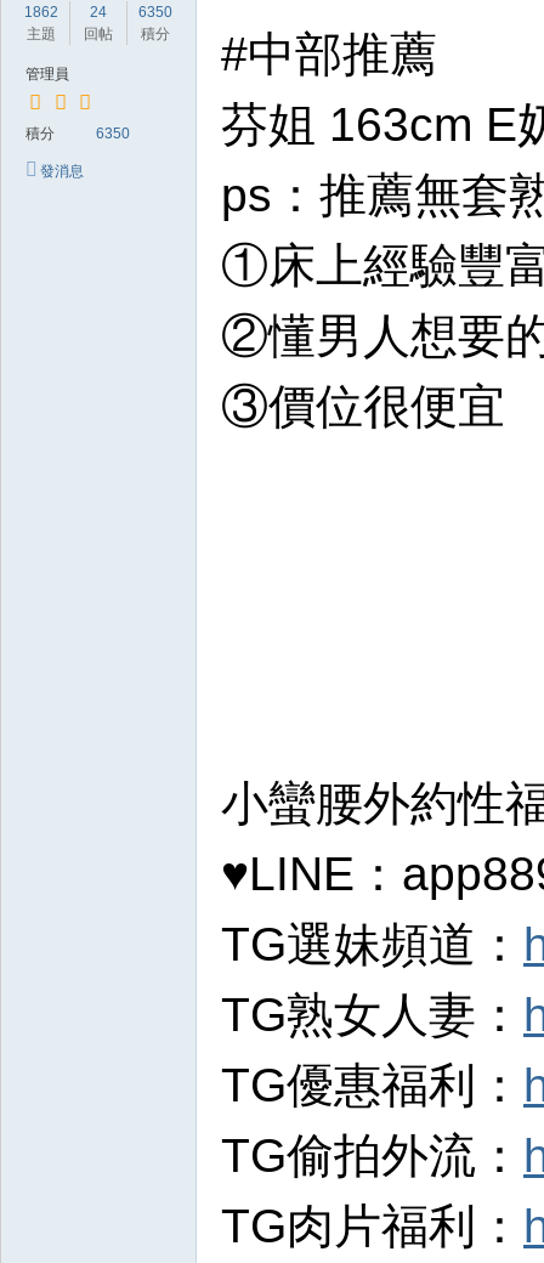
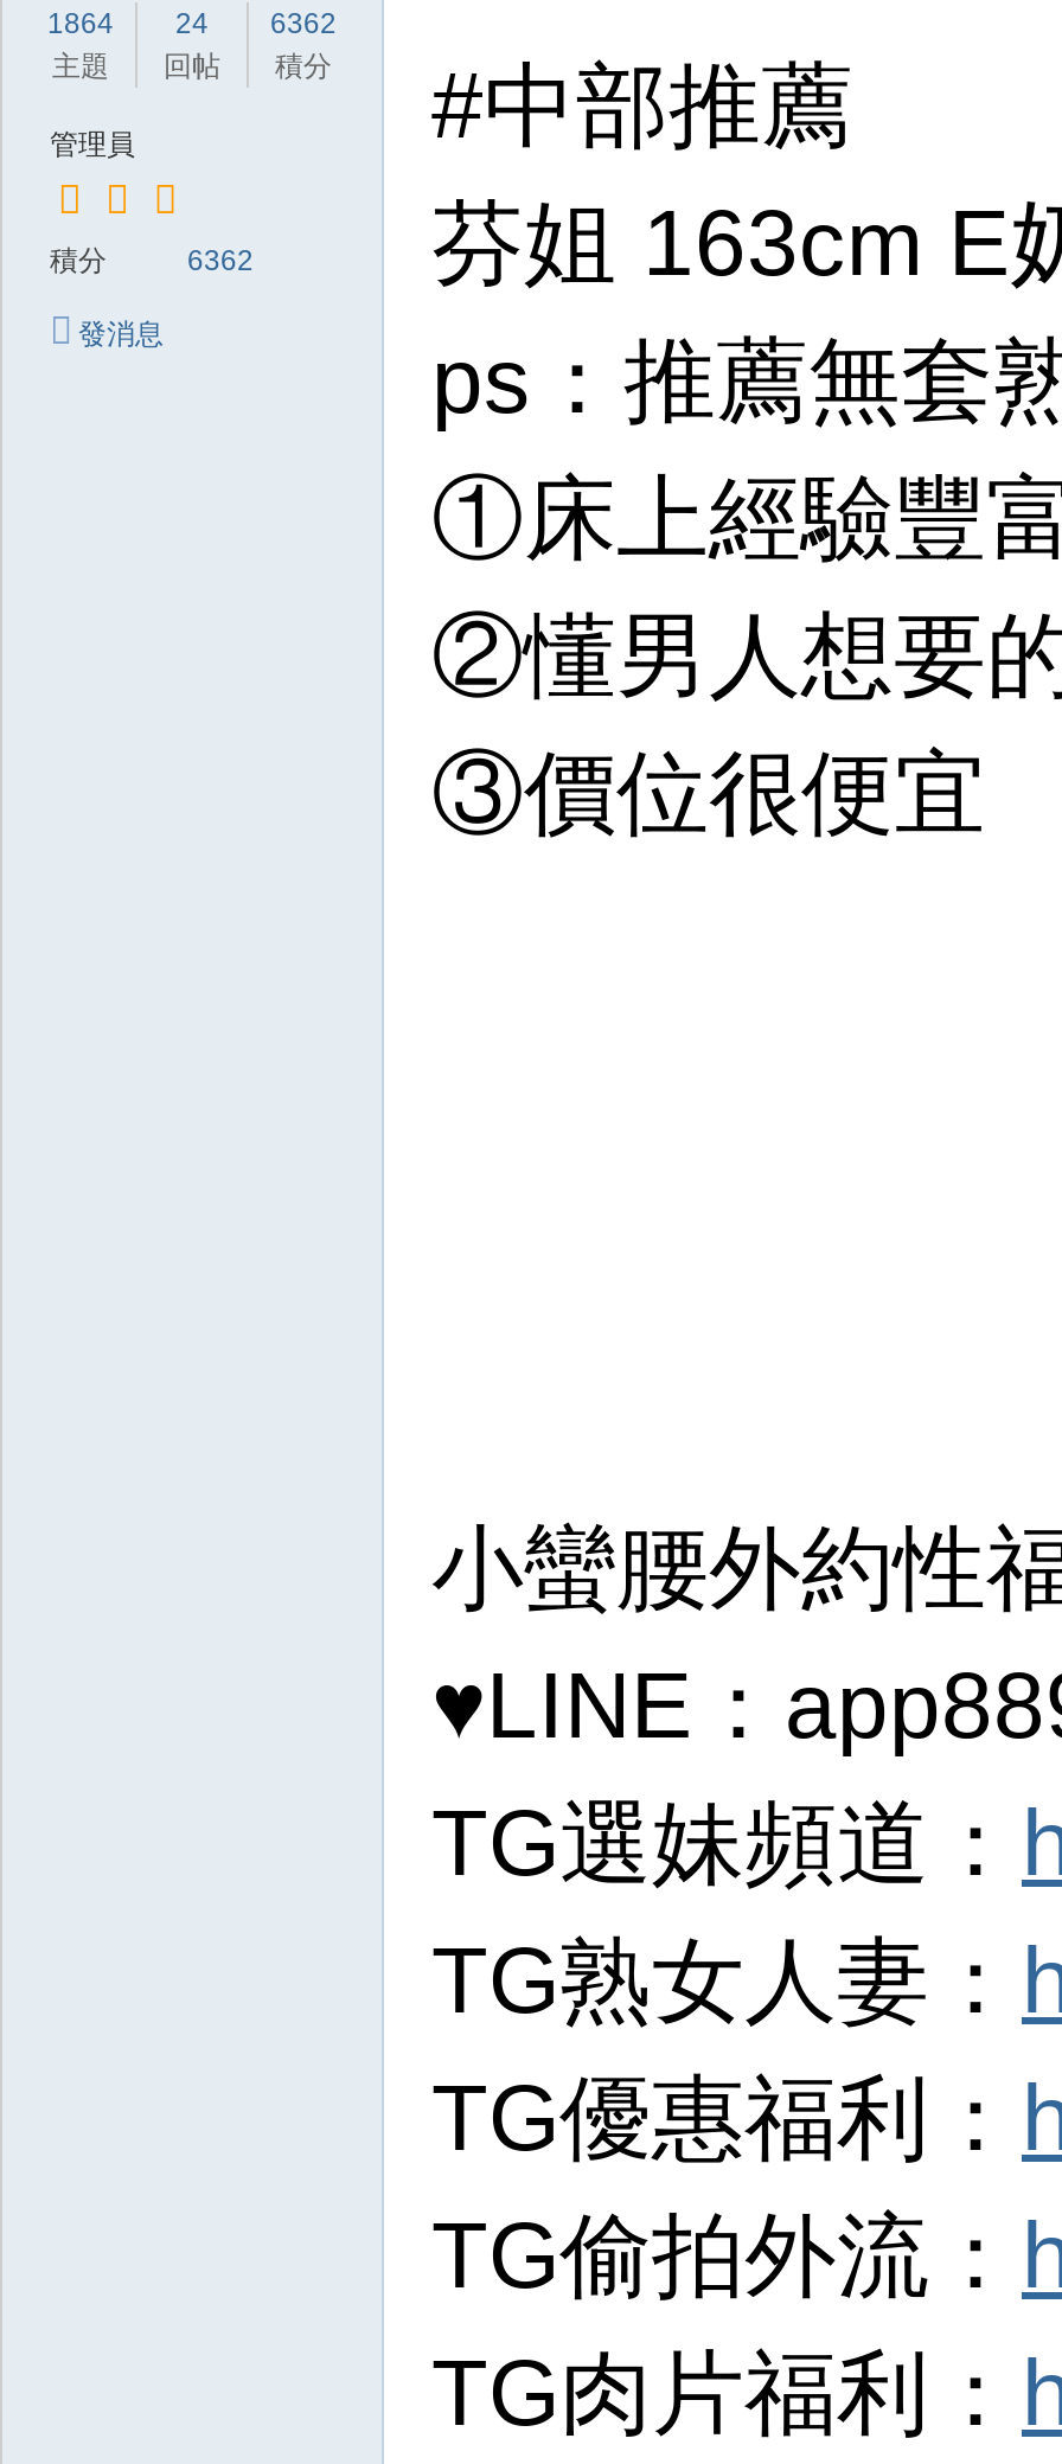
- 1862
+ 1864

- 6350
+ 6362

- 6350
+ 6362
